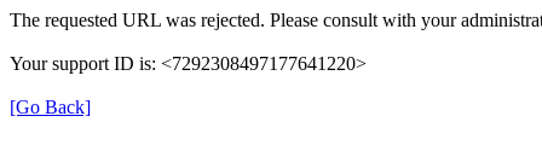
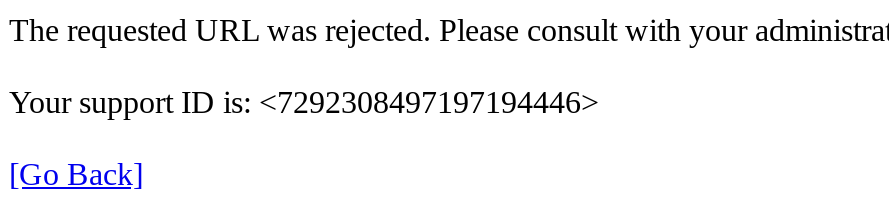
- Your support ID is: <7292308497177641220>
+ Your support ID is: <7292308497197194446>
